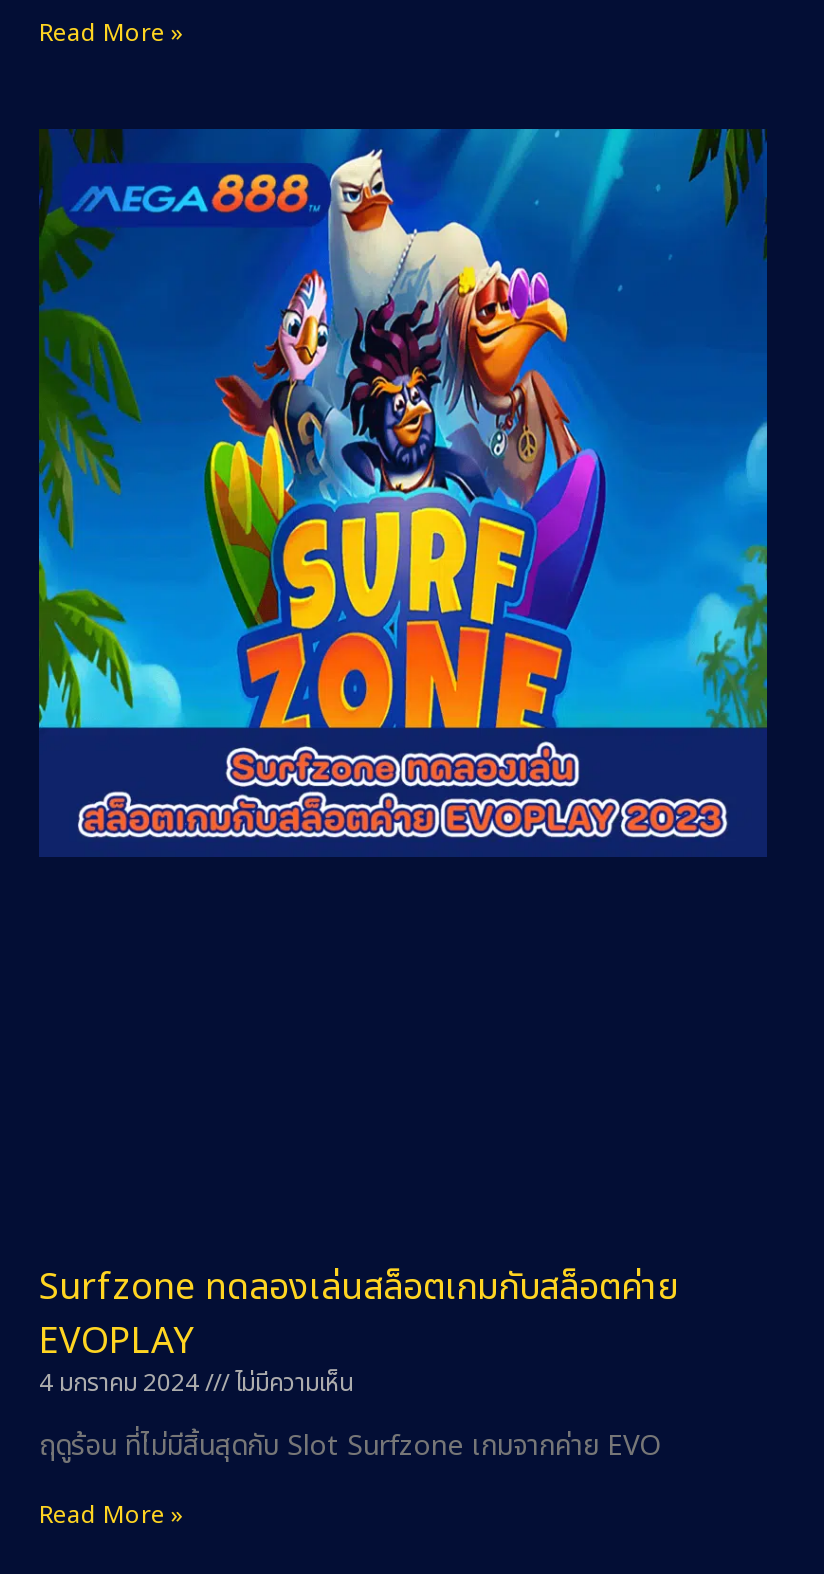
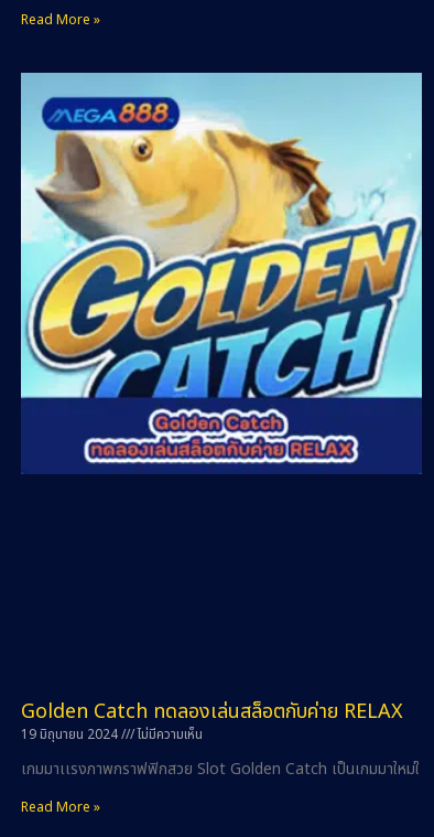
- [image]
+ [image]

- Surfzone ทดลองเล่นสล็อตเกมกับสล็อตค่าย
- EVOPLAY
- 4 มกราคม 2024
+ Golden Catch ทดลองเล่นสล็อตกับค่าย RELAX
+ 19 มิถุนายน 2024

- ฤดูร้อน ที่ไม่มีสิ้นสุดกับ Slot Surfzone เกมจากค่าย EVO
+ เกมมาเเรงภาพกราฟฟิกสวย Slot Golden Catch เป็นเกมมาใหม่ใ
